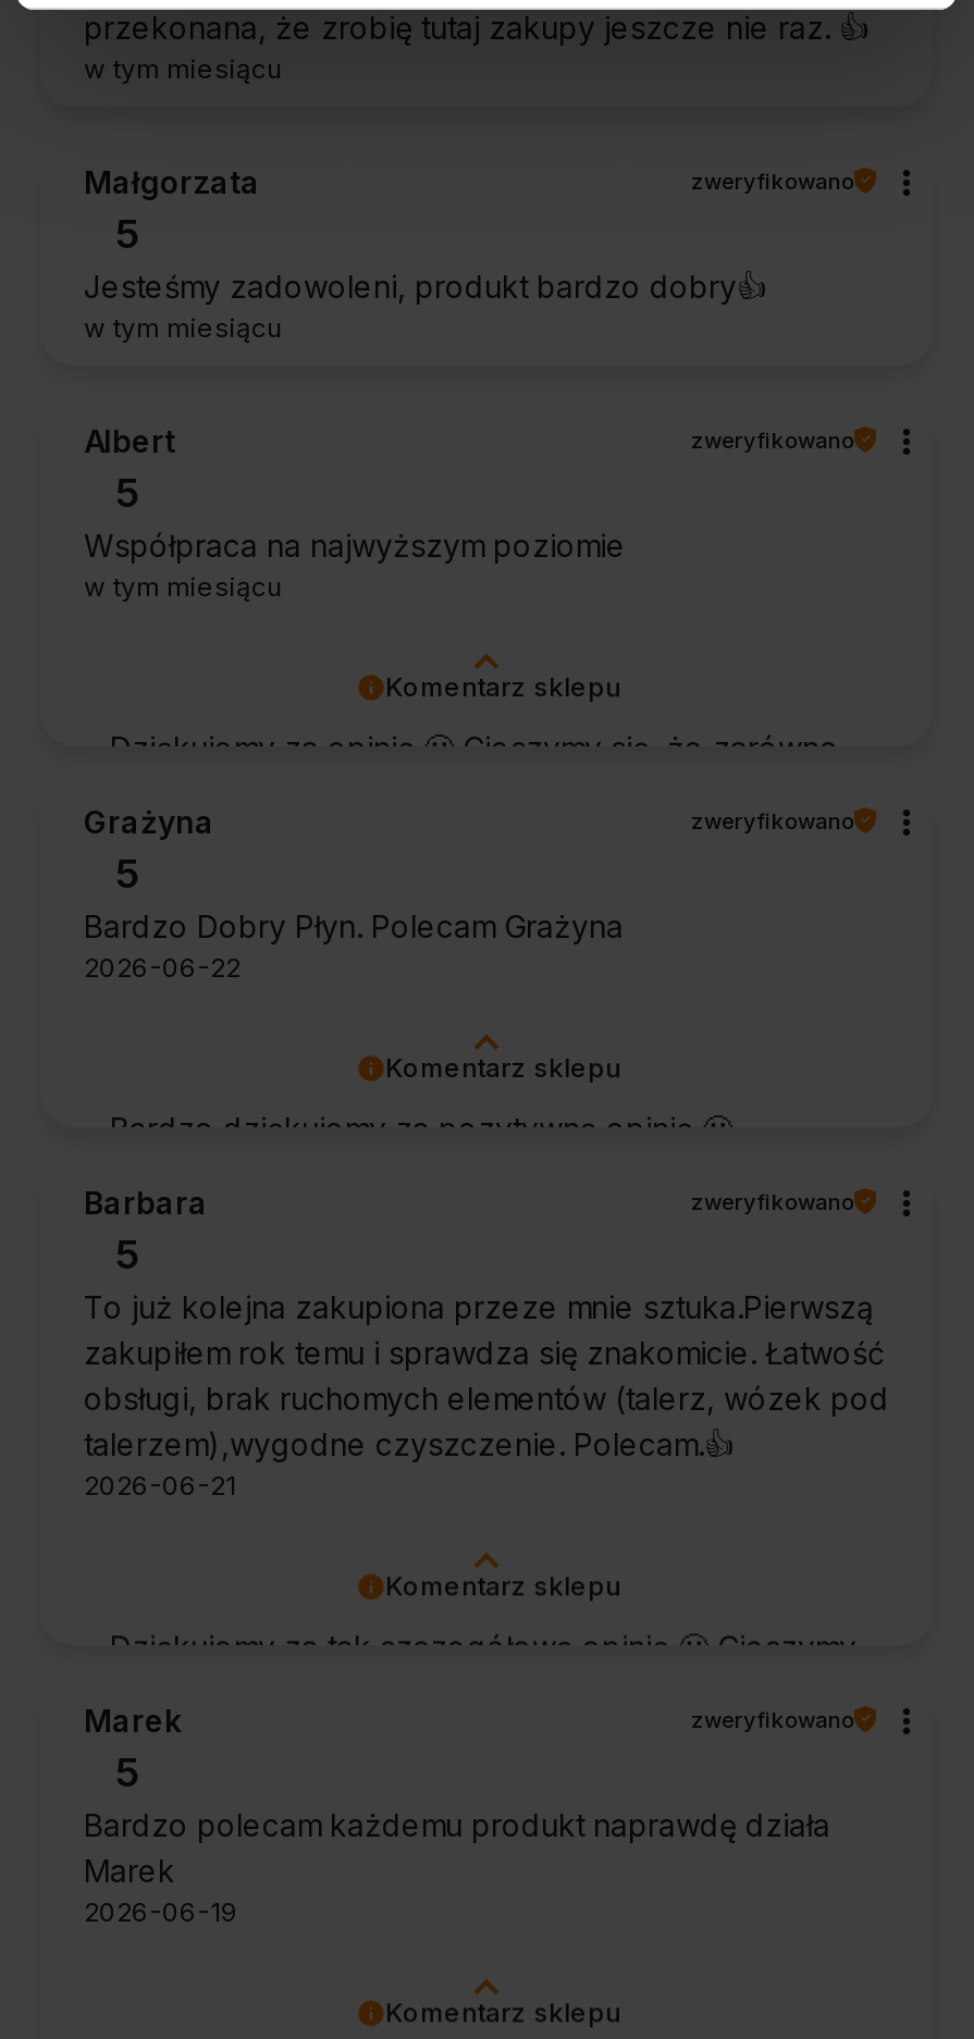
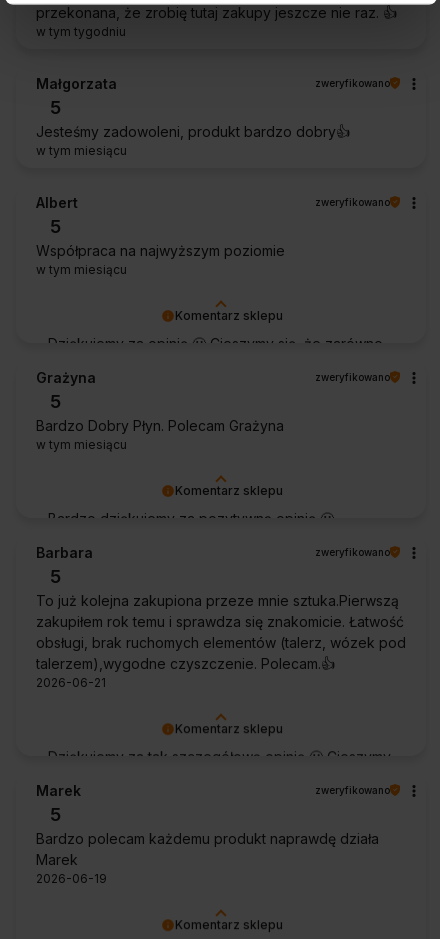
- w tym miesiącu
+ w tym tygodniu

- 2026-06-22
+ w tym miesiącu
